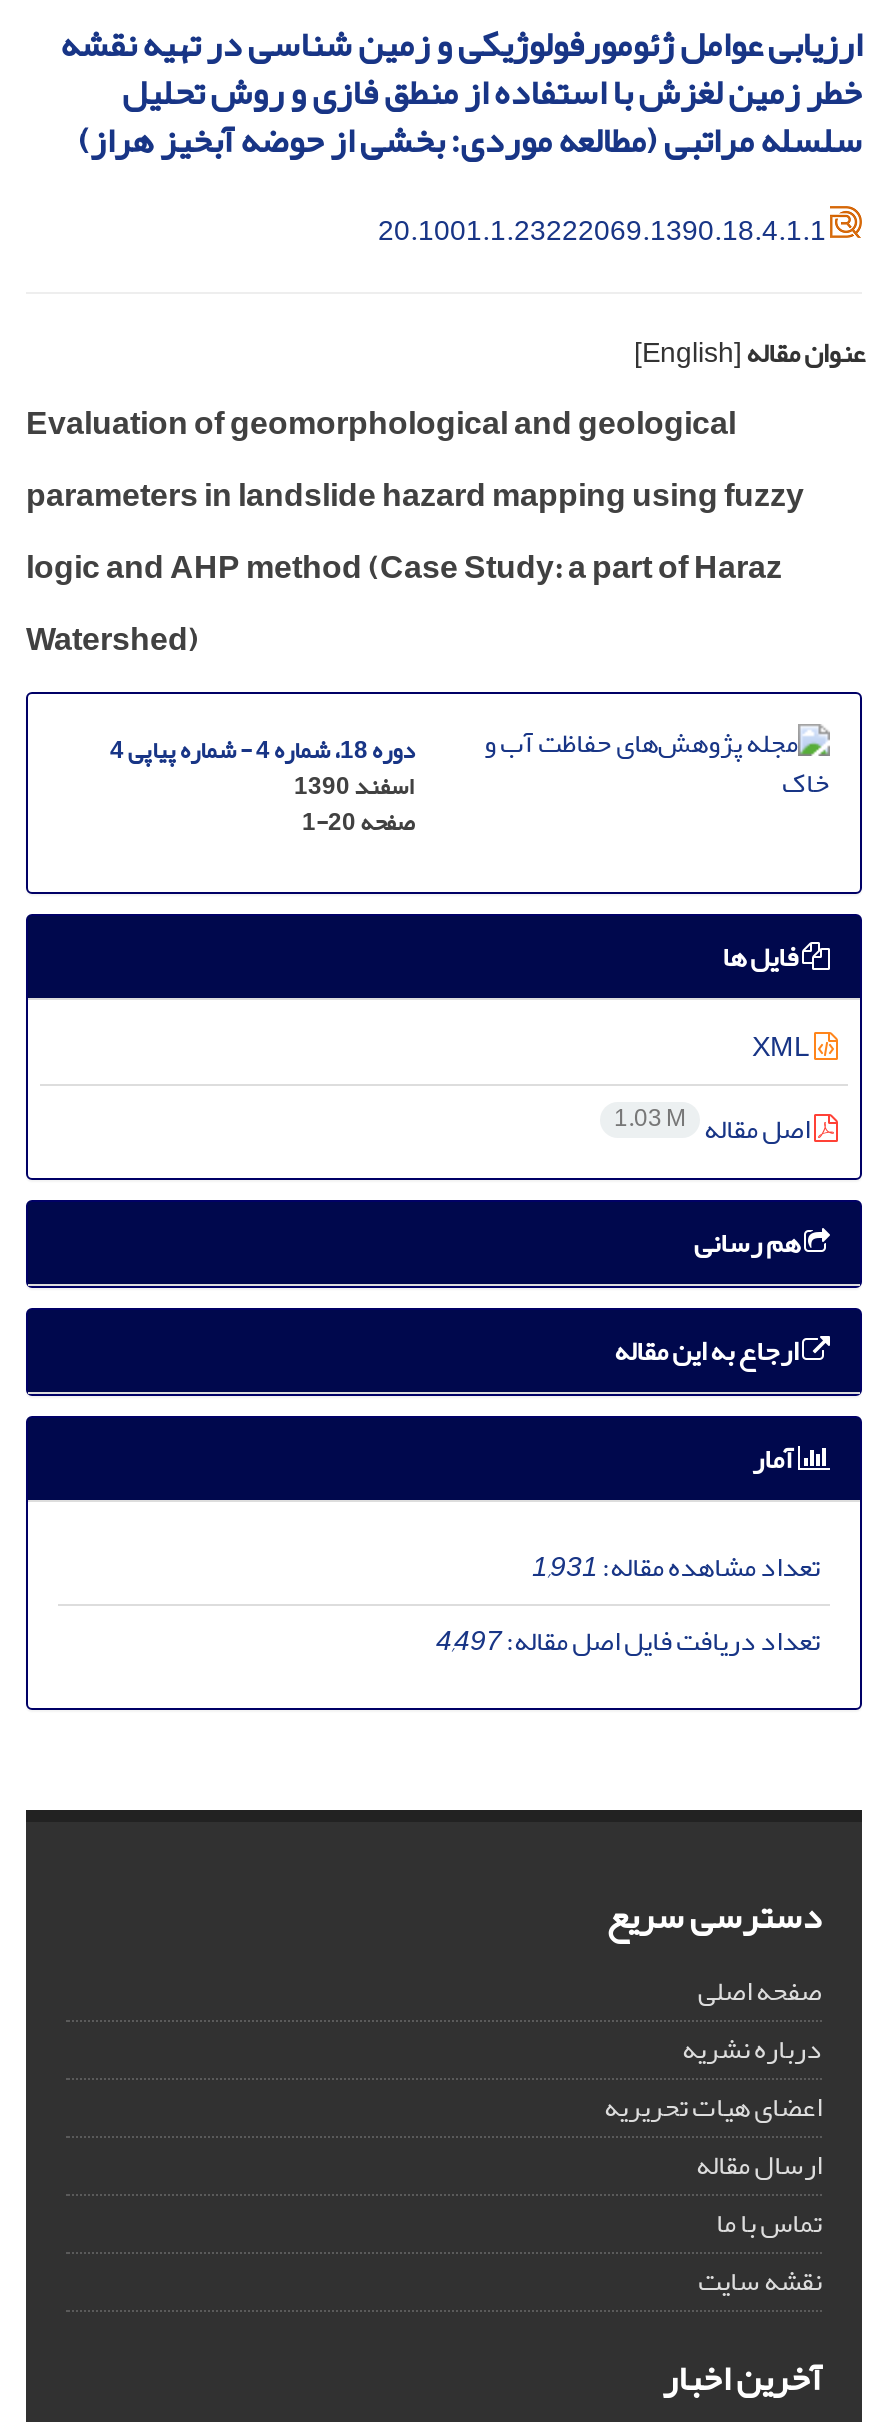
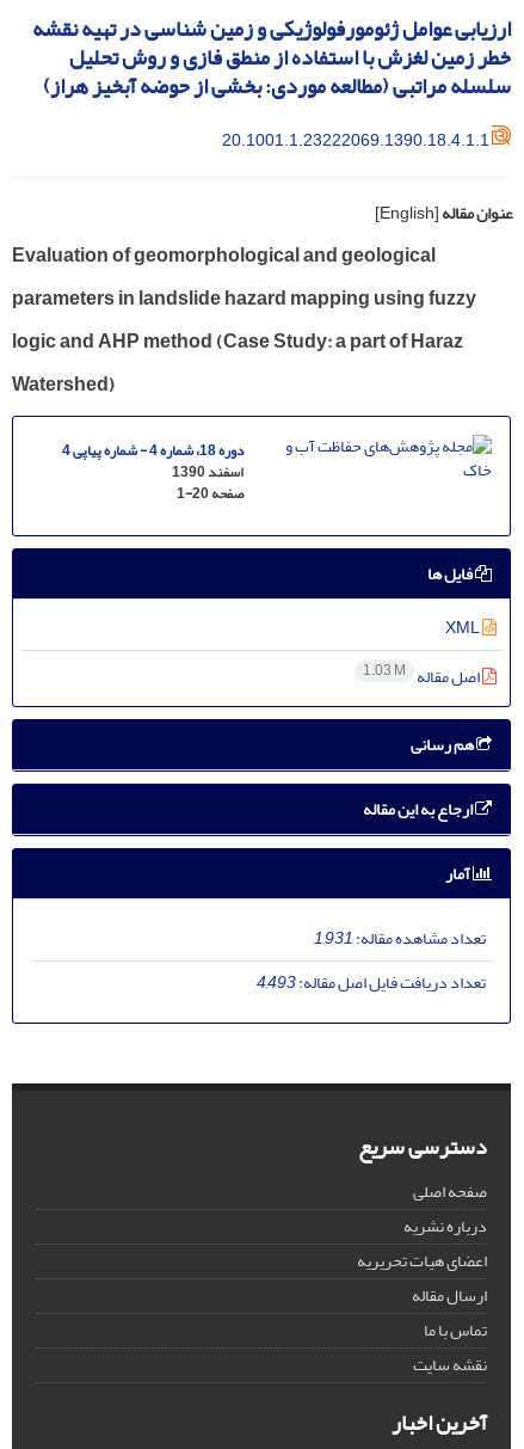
- تعداد دریافت فایل اصل مقاله:4,497
+ تعداد دریافت فایل اصل مقاله:4,493
